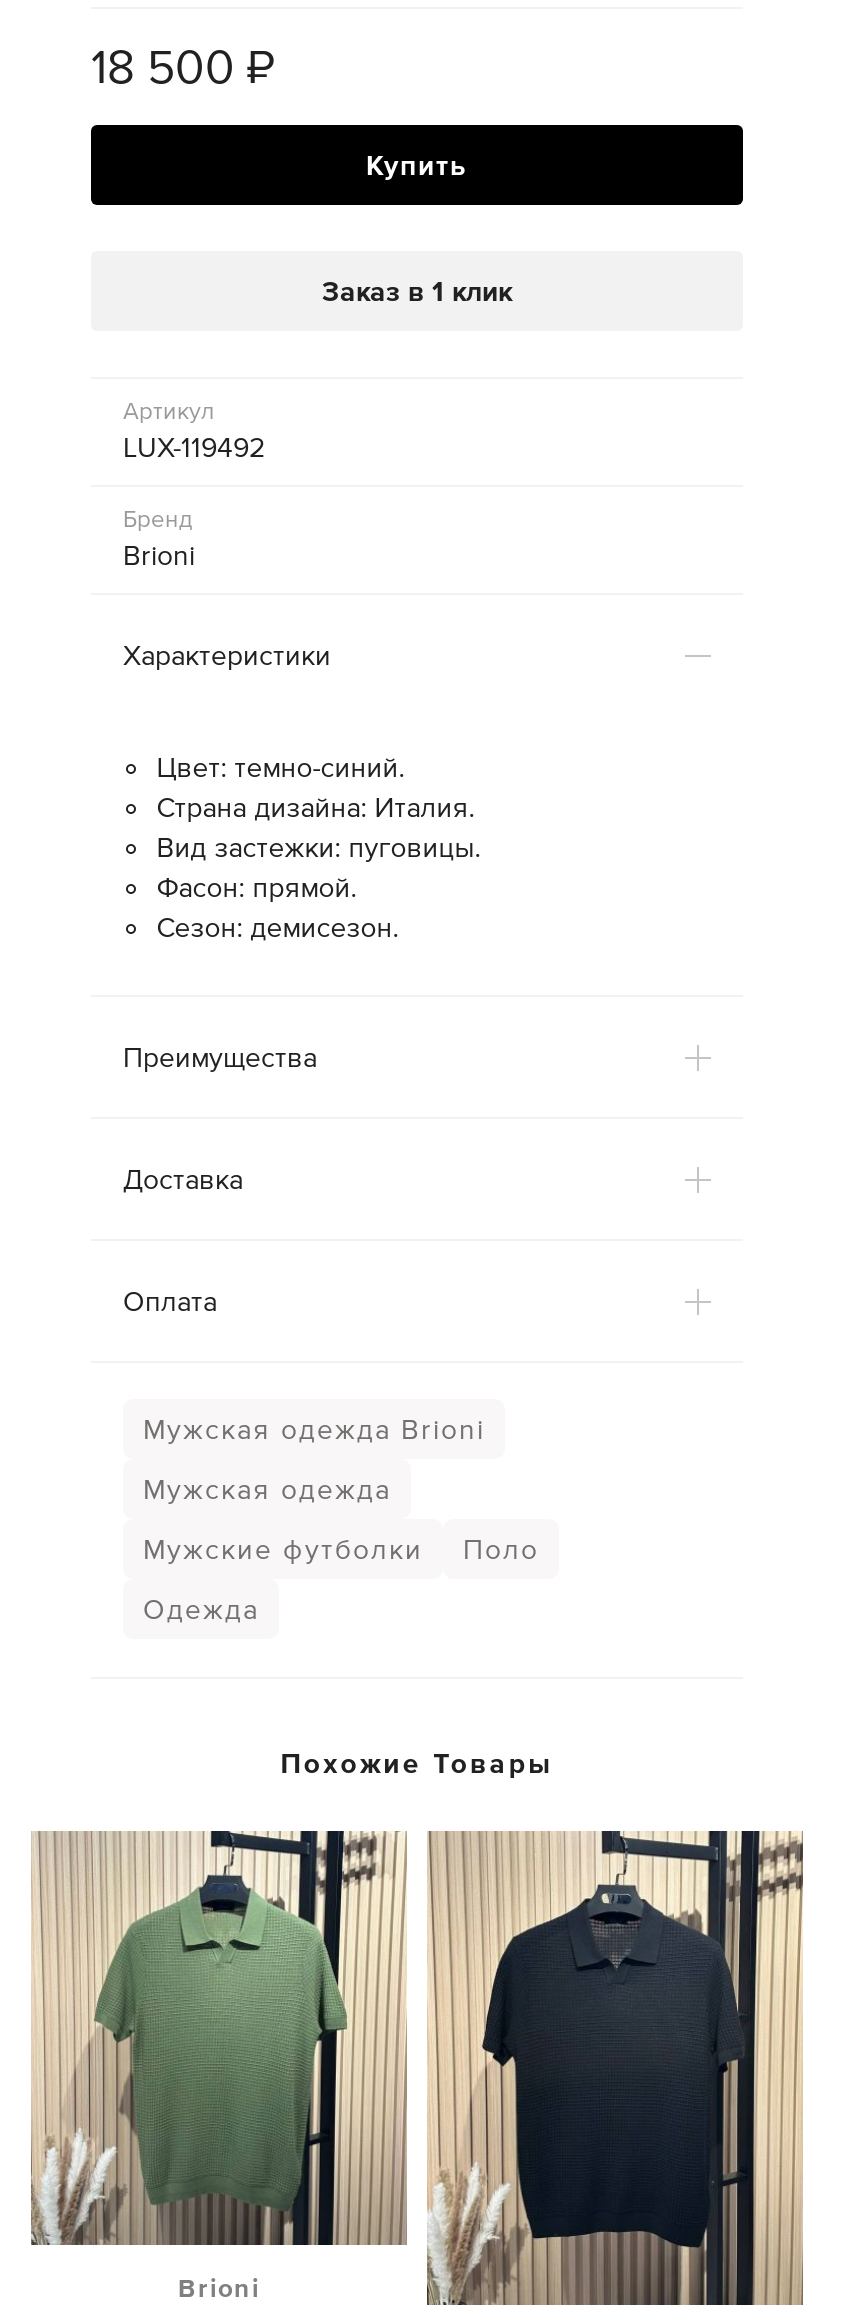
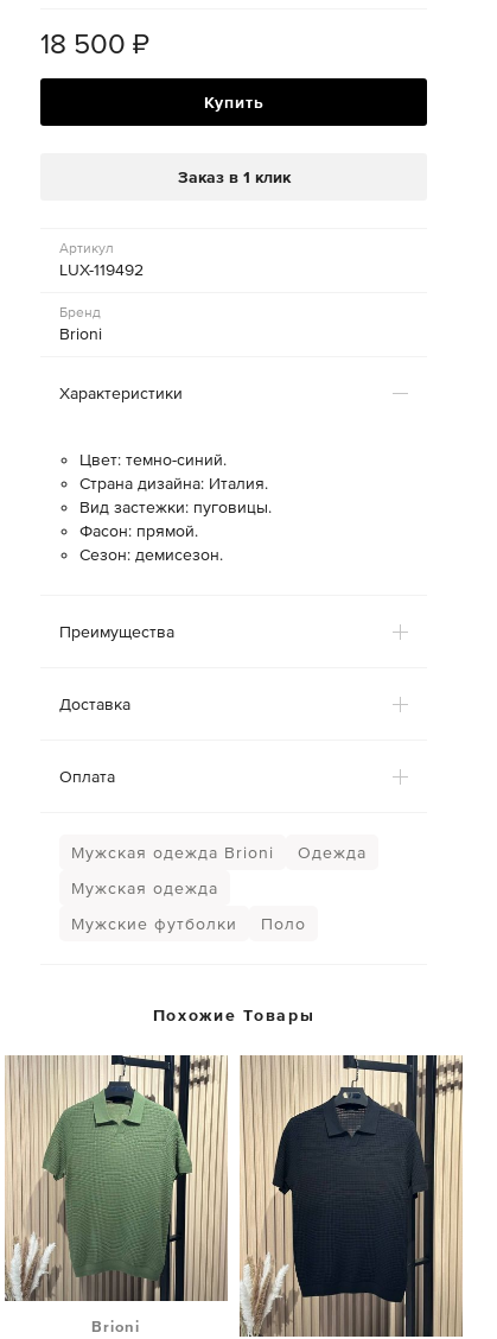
moved up: Одежда
